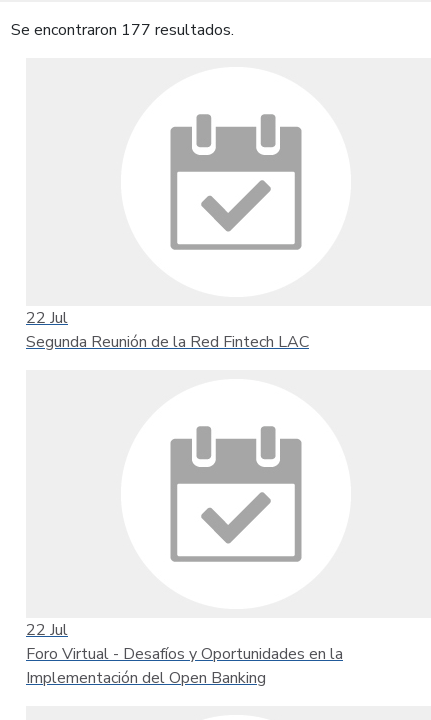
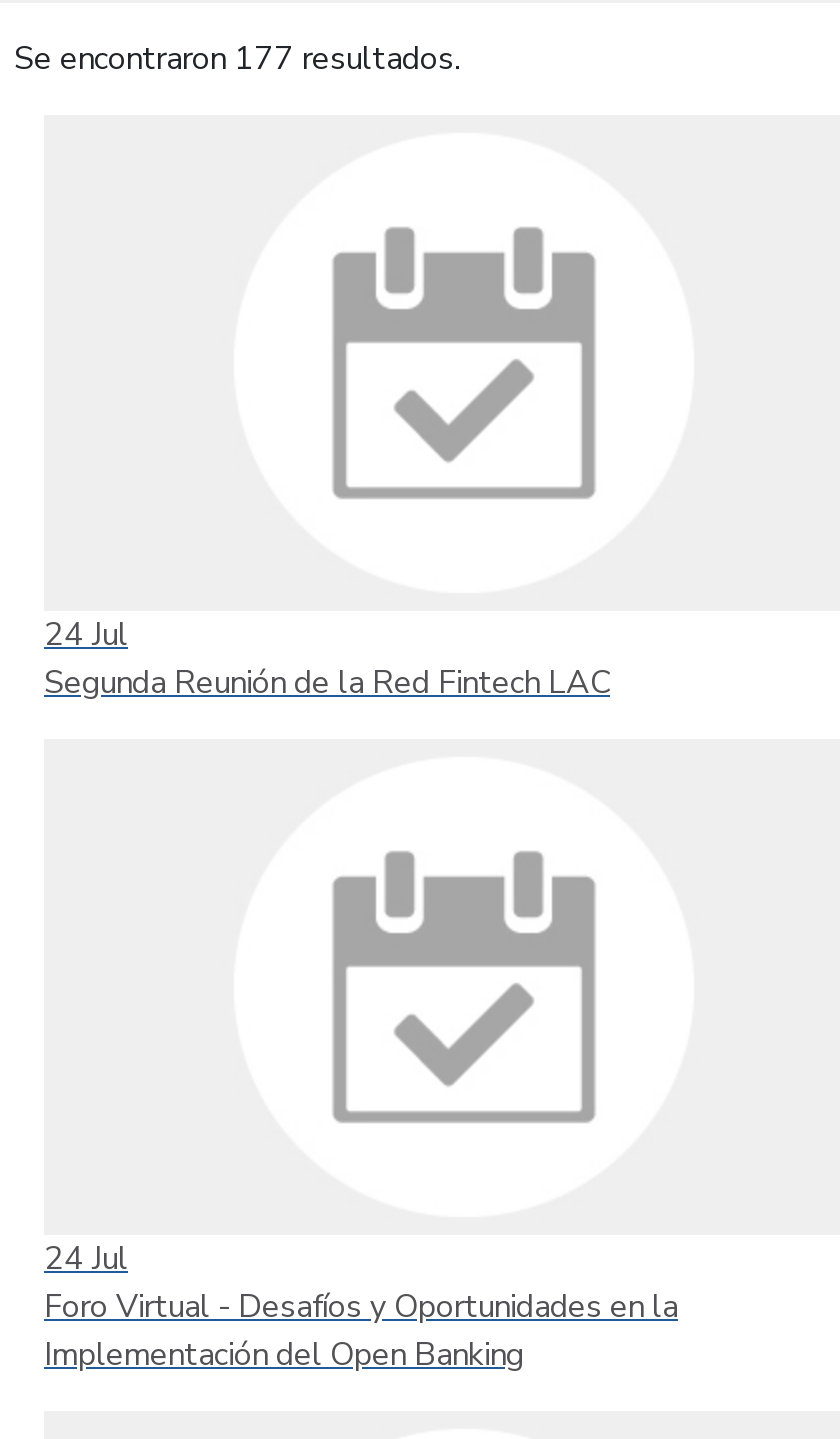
- 22 Jul
+ 24 Jul

- 22 Jul
+ 24 Jul
